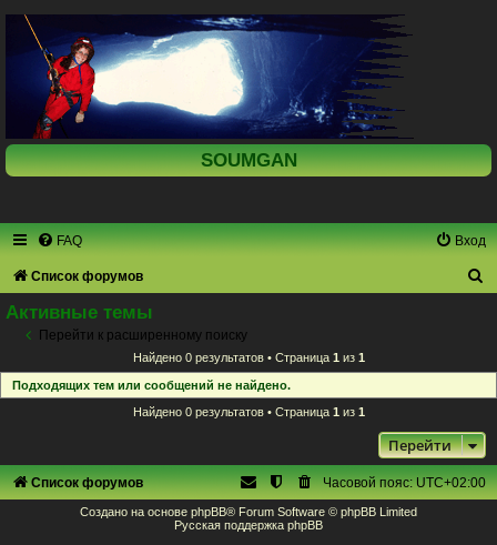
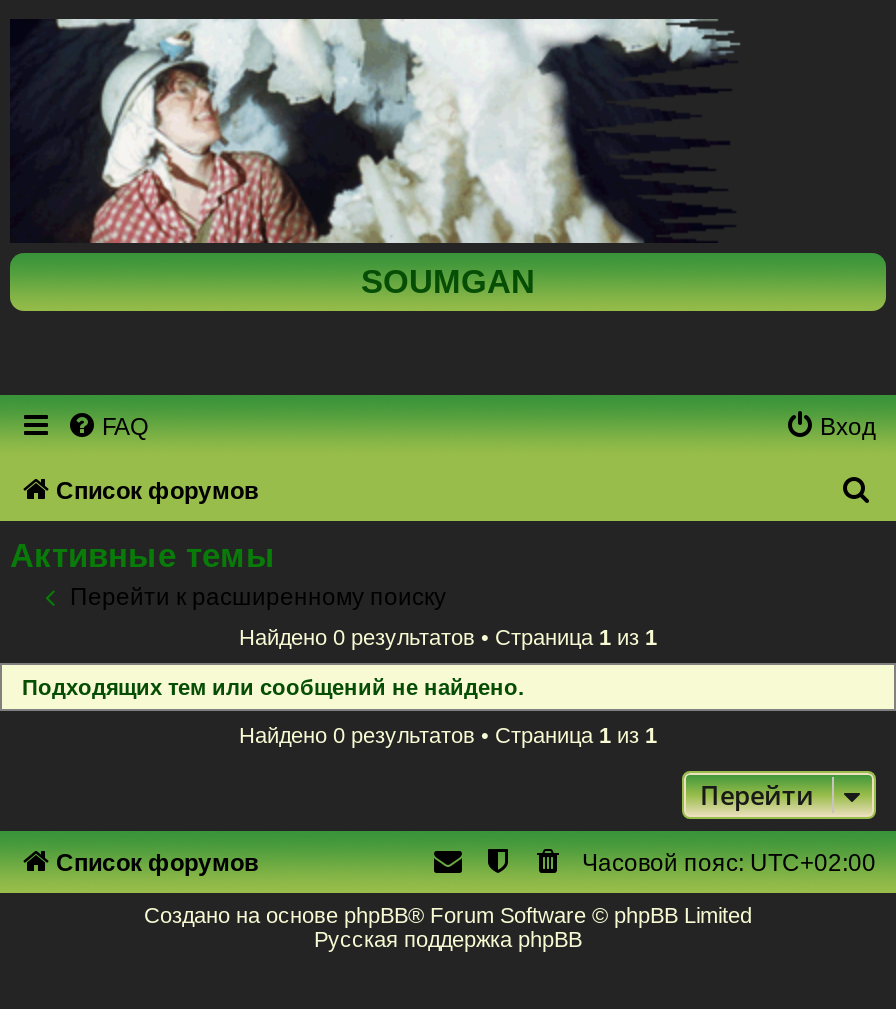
- [image]
+ [image]
